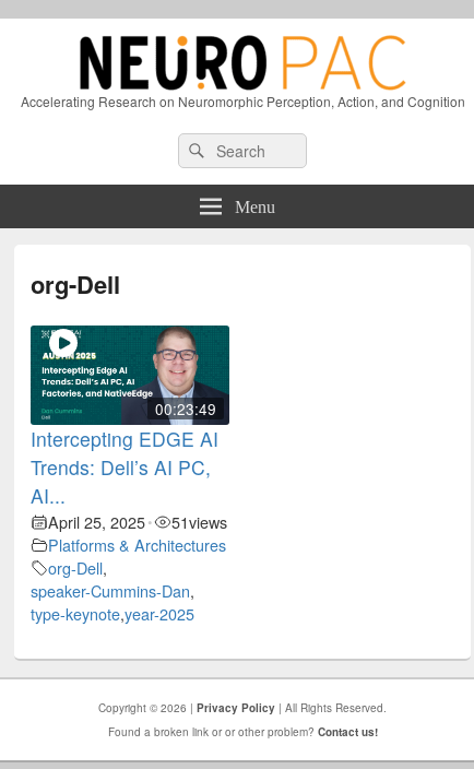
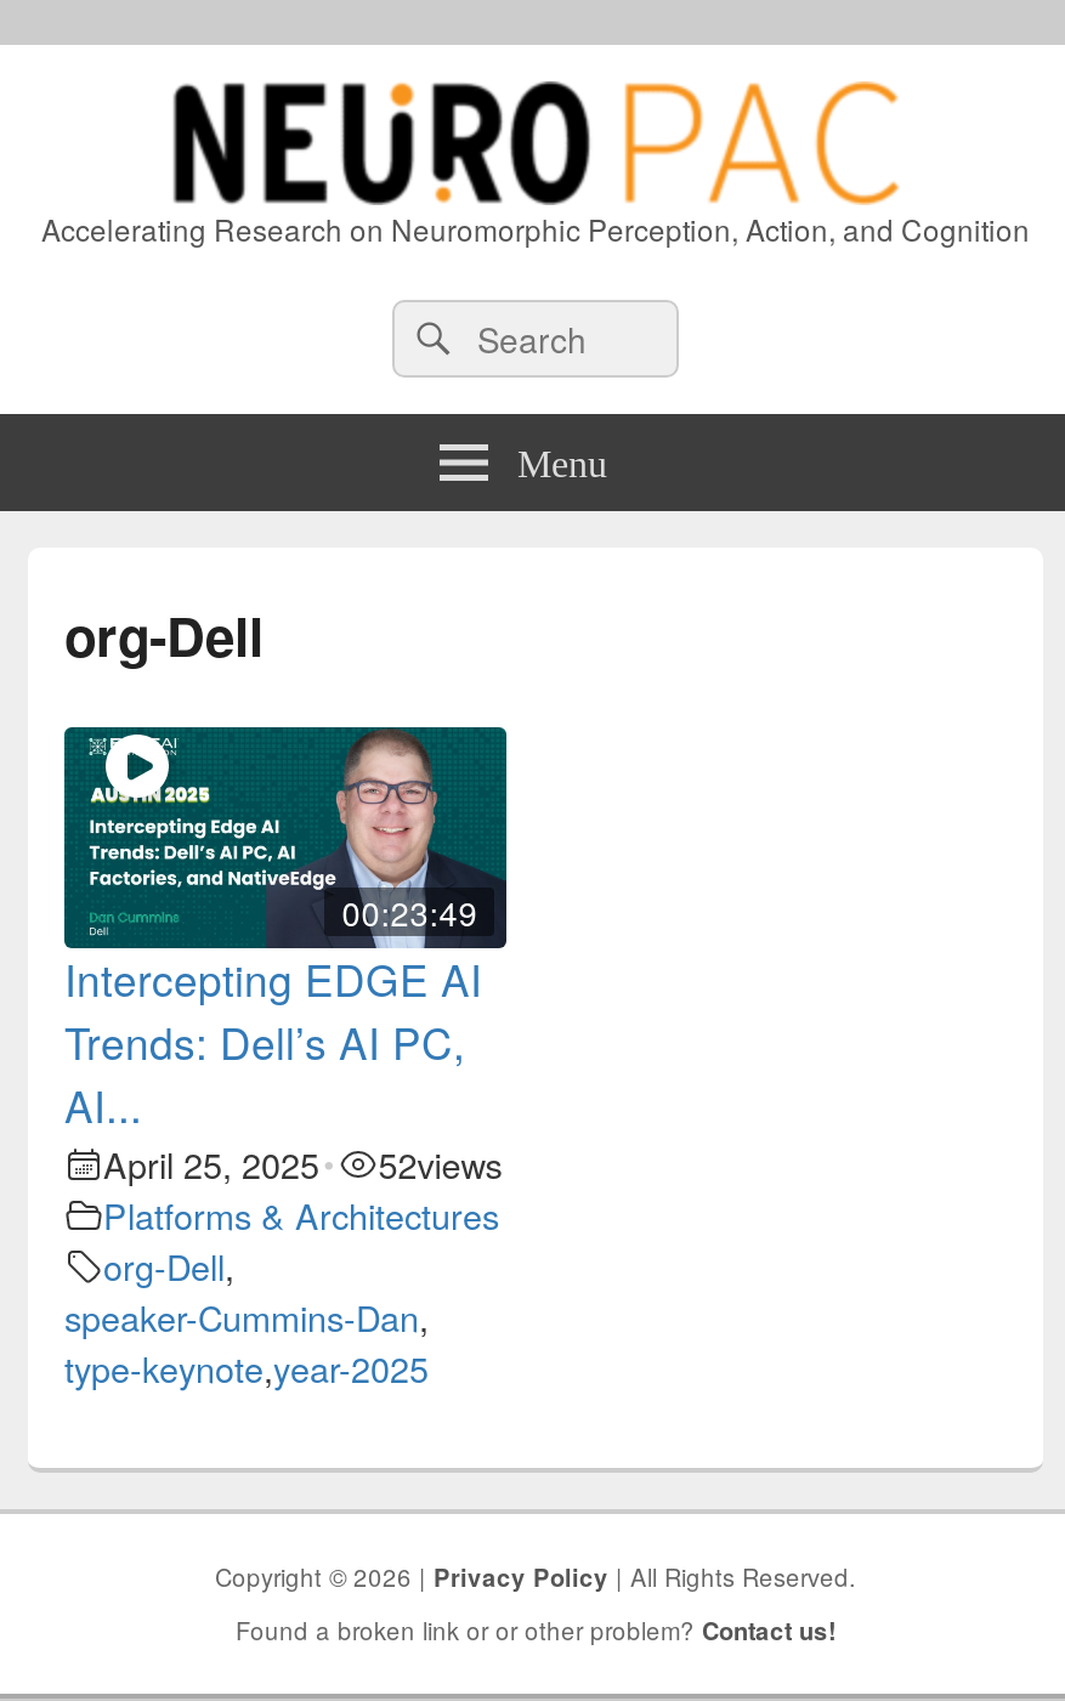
- April 25, 2025 • 51views
+ April 25, 2025 • 52views
